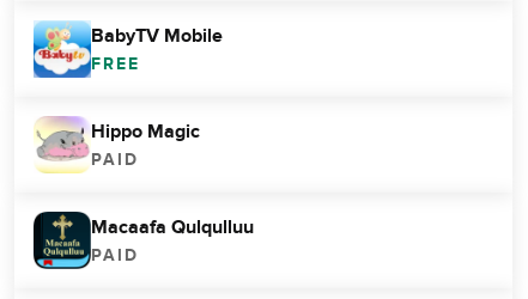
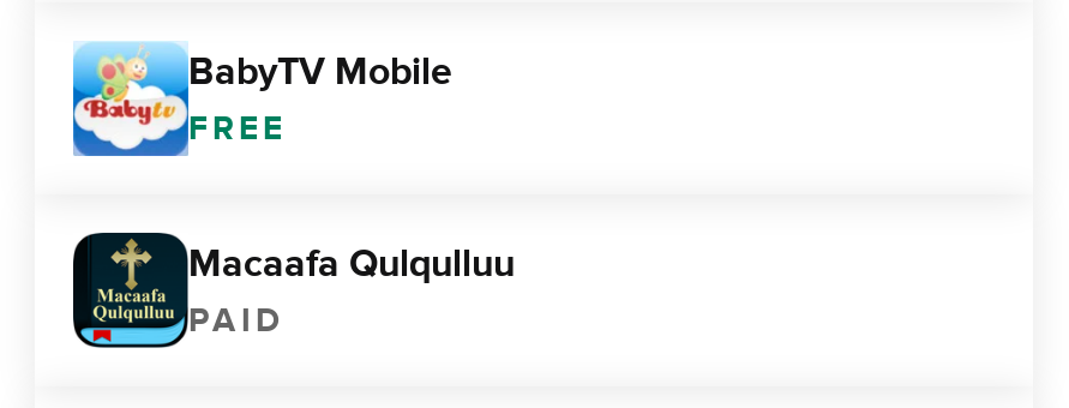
- [image]
- Hippo Magic
- PAID
